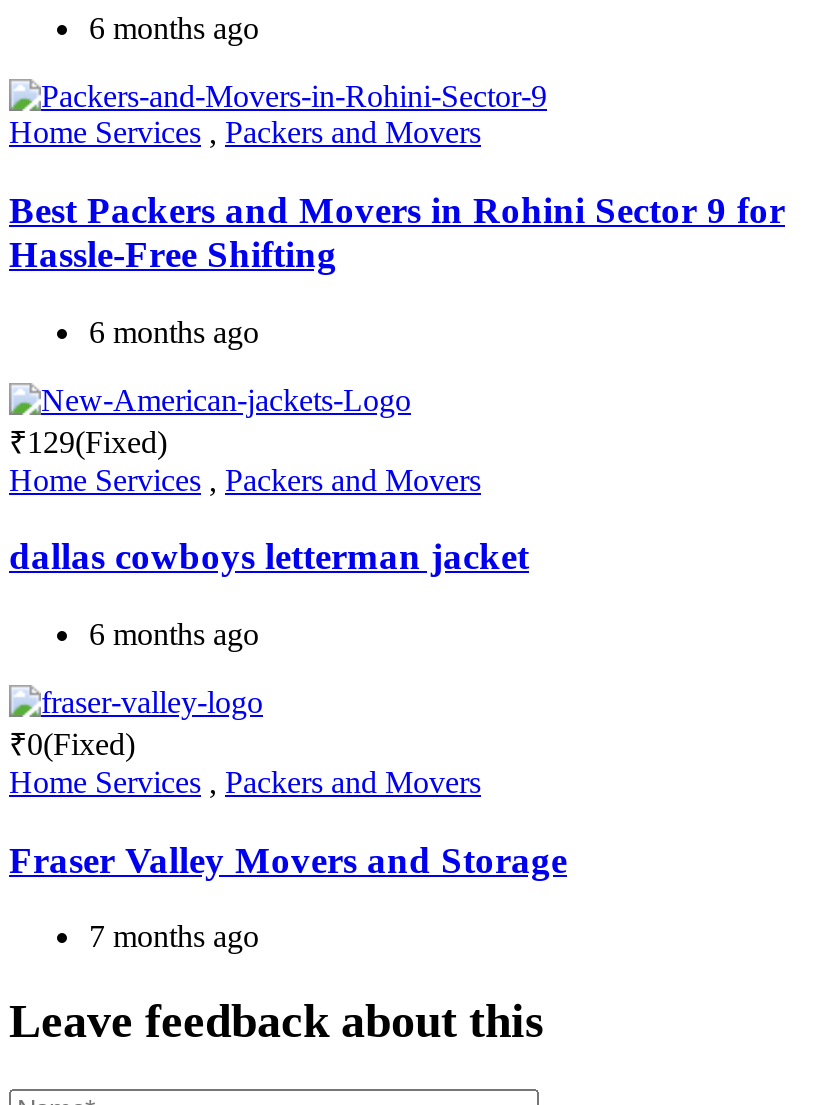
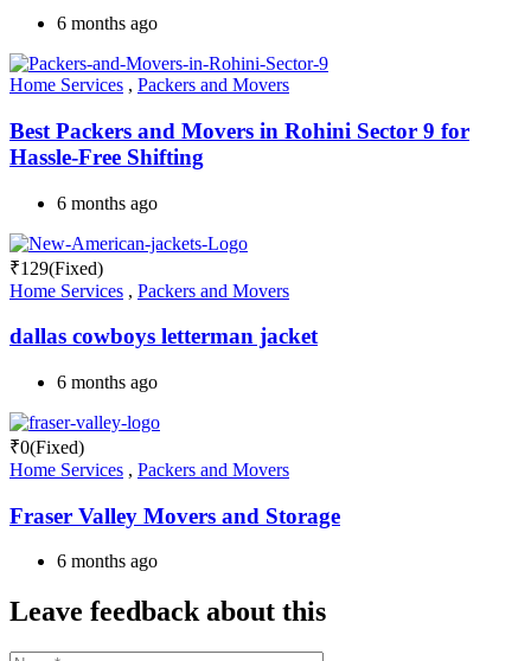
- 7 months ago
+ 6 months ago
